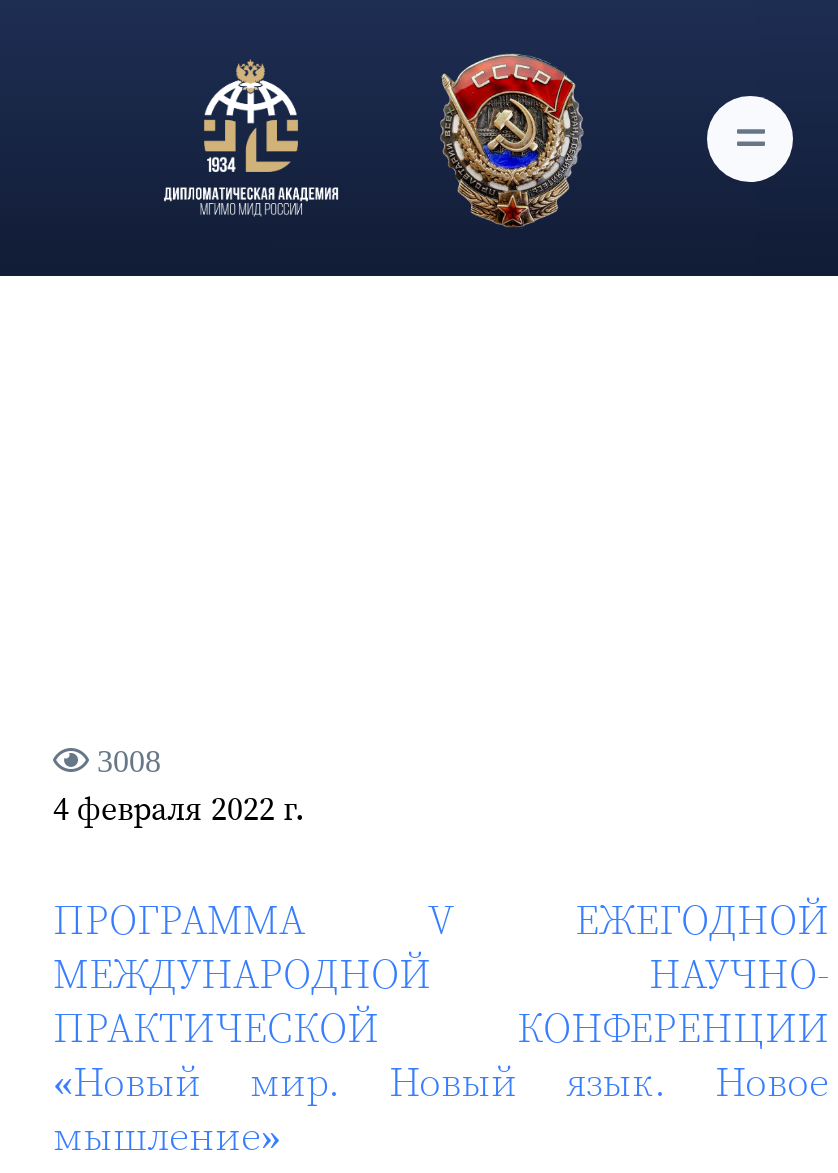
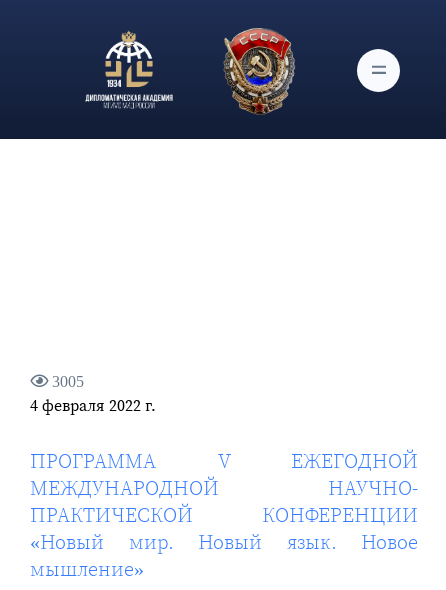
- 3008
+ 3005
